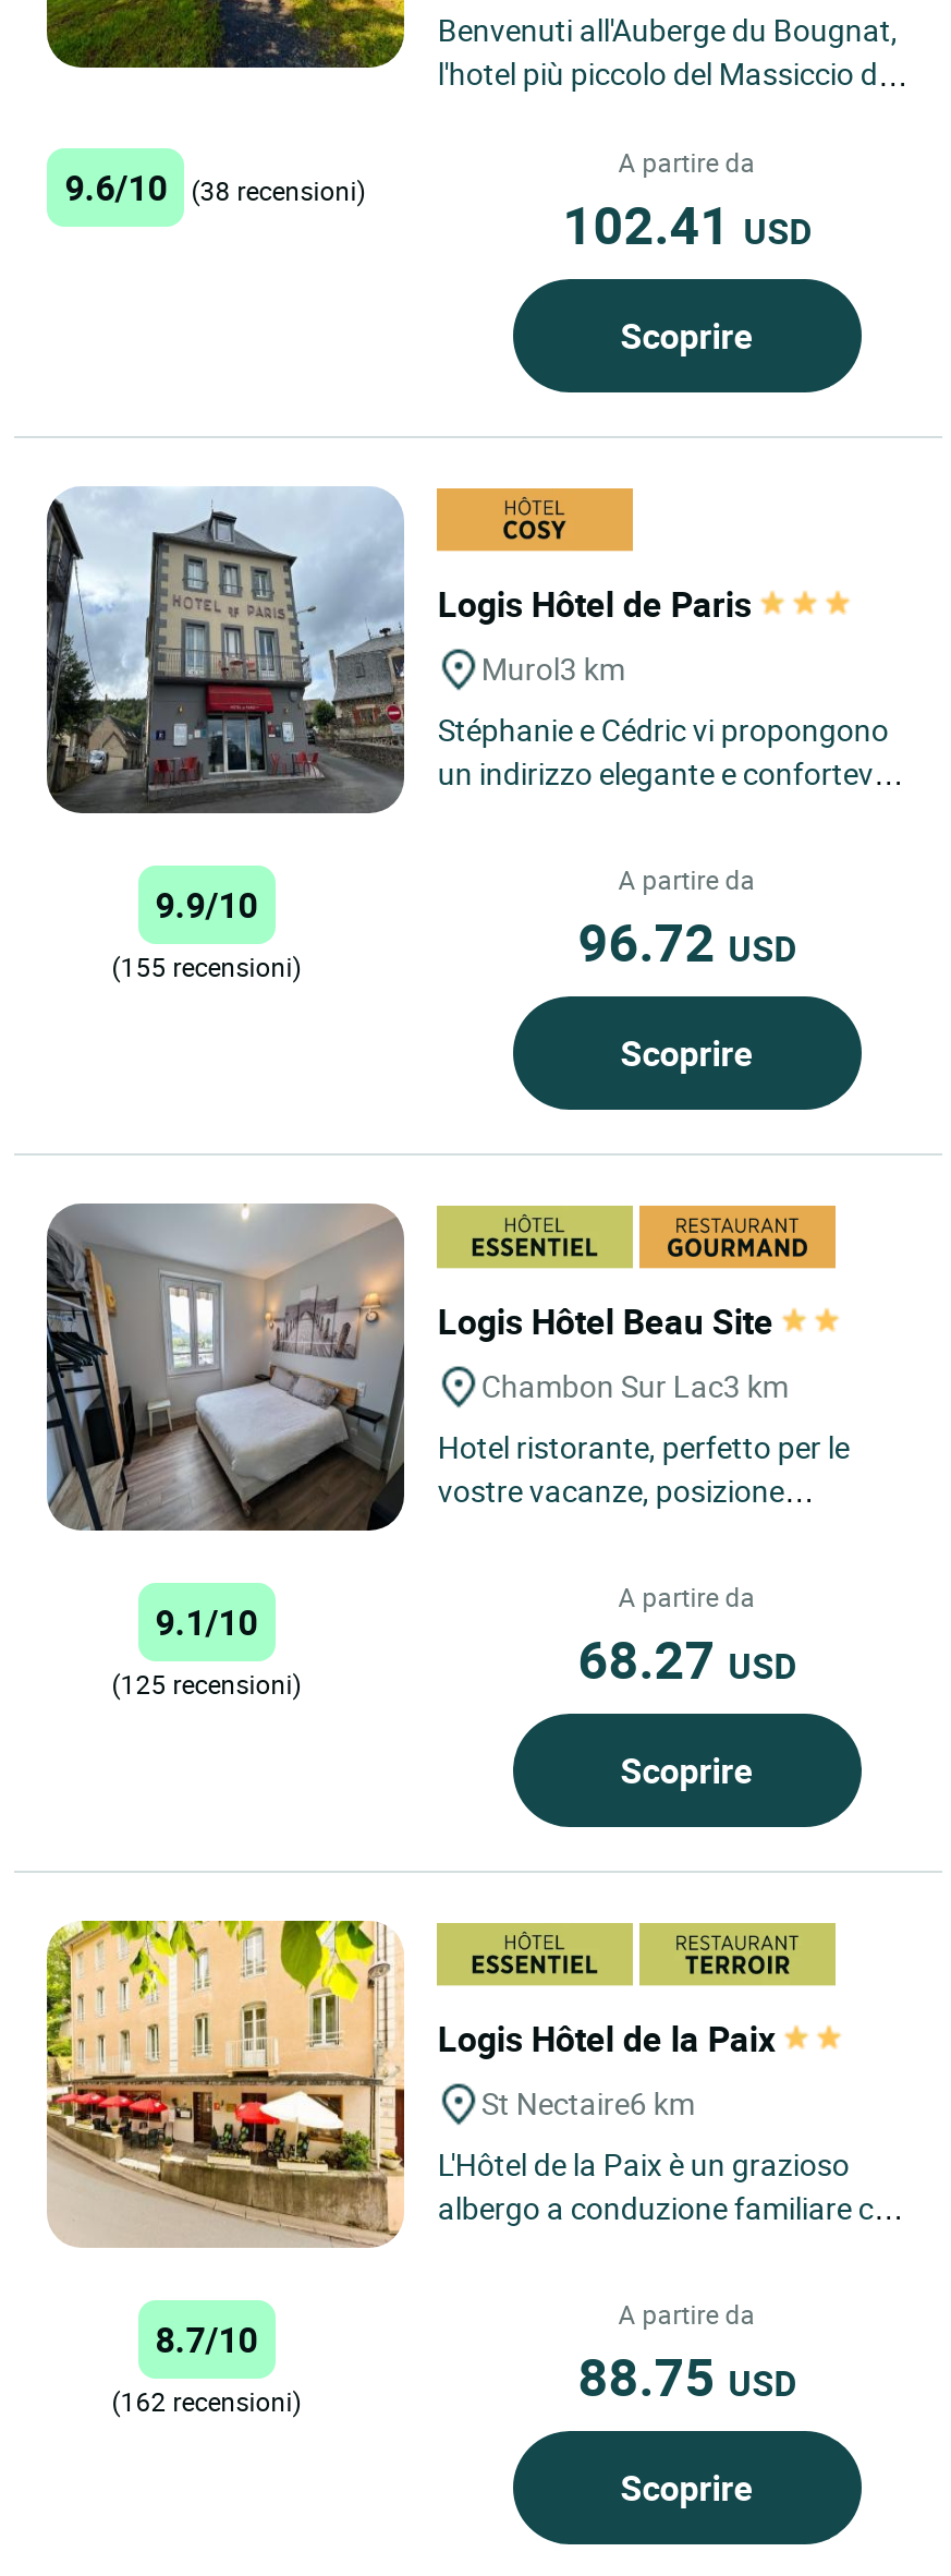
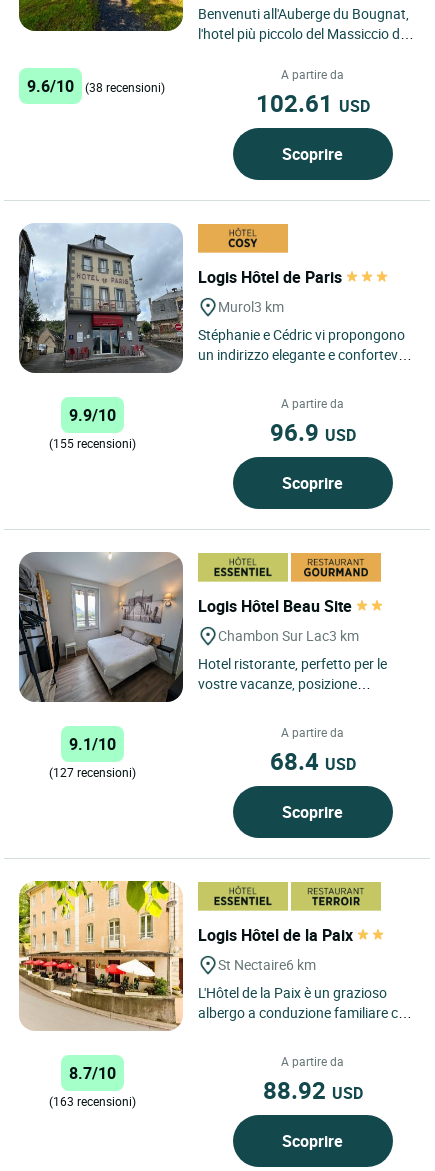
- 102.41 USD
+ 102.61 USD

- 96.72 USD
+ 96.9 USD

- 68.27 USD
+ 68.4 USD

- (125 recensioni)
+ (127 recensioni)

- 88.75 USD
+ 88.92 USD

- (162 recensioni)
+ (163 recensioni)
